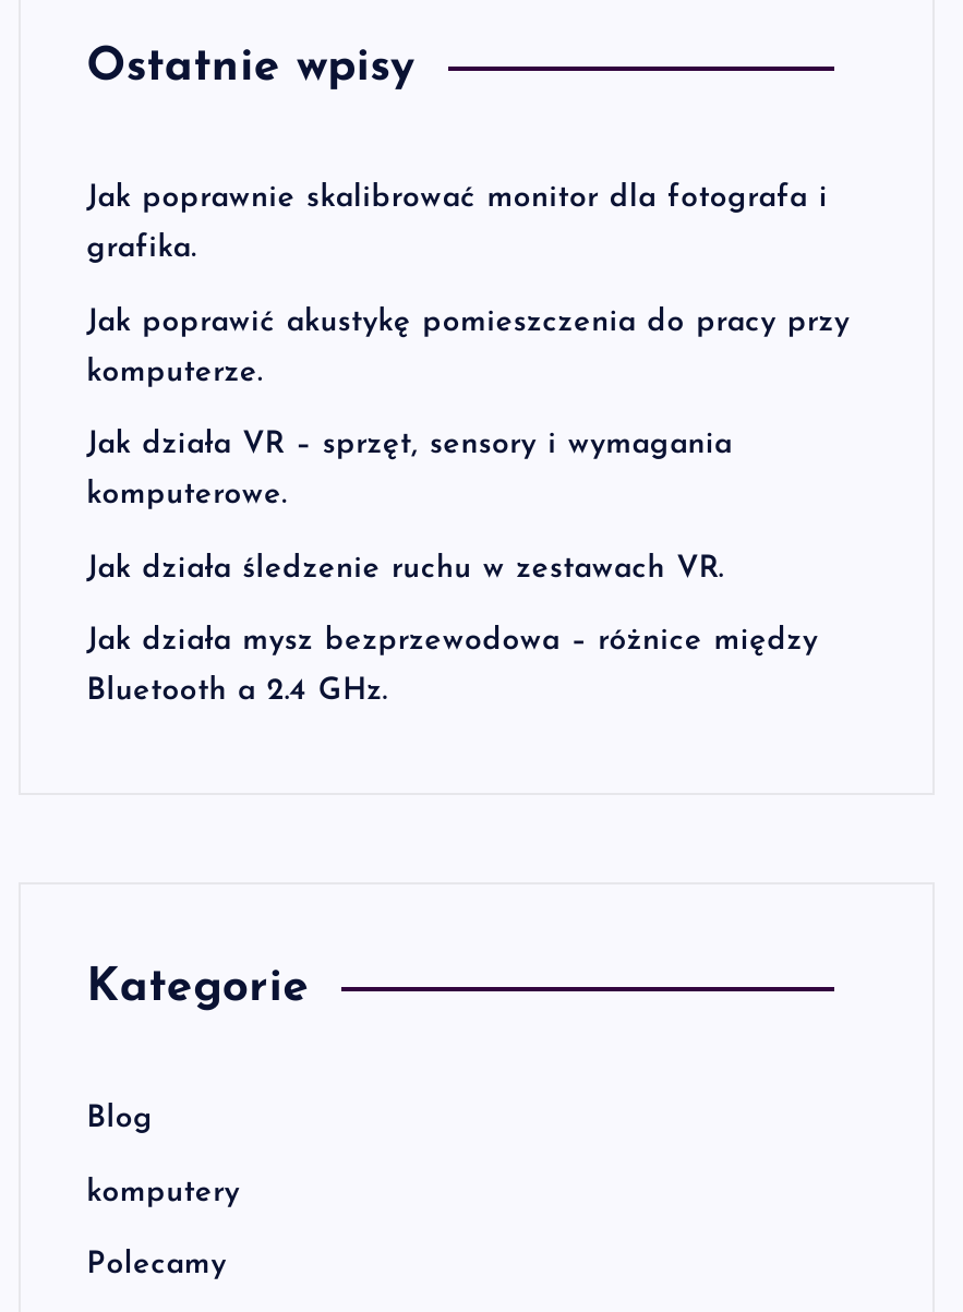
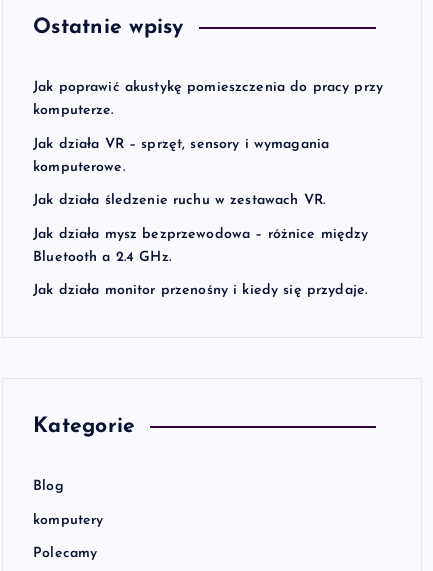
- Jak poprawnie skalibrować monitor dla fotografa i
- grafika.

moved up: Jak poprawić akustykę pomieszczenia do pracy przy | komputerze. | Jak działa VR – sprzęt, sensory i wymagania | komputerowe. | Jak działa śledzenie ruchu w zestawach VR. | Jak działa mysz bezprzewodowa – różnice między | Bluetooth a 2.4 GHz.

+ Jak działa monitor przenośny i kiedy się przydaje.
